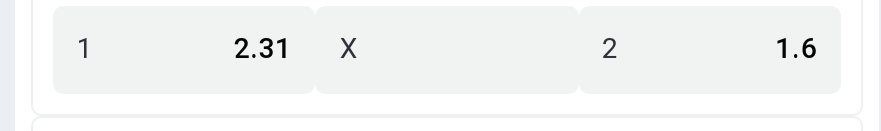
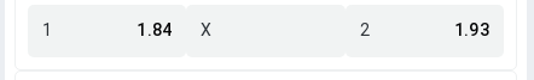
- 2.31 X
+ 1.84 X

- 1.6
+ 1.93
